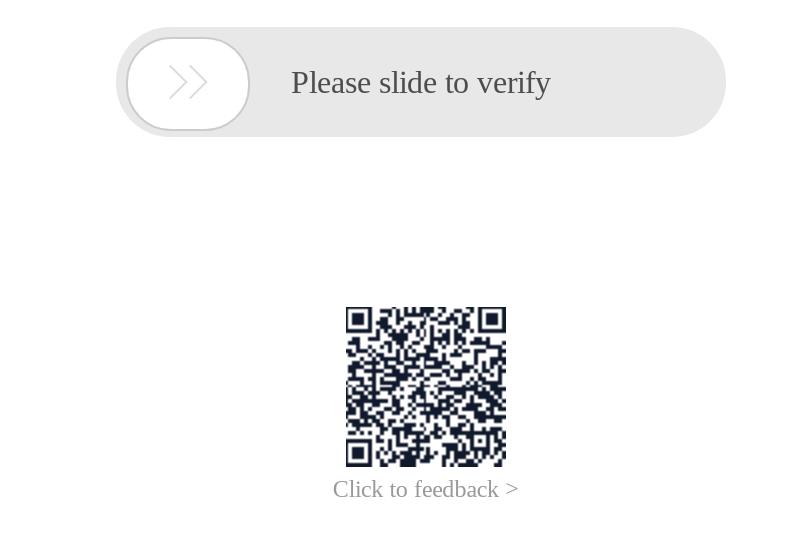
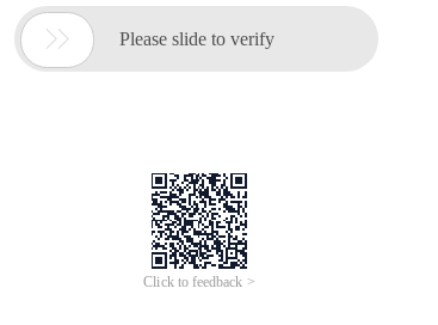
- [image]
+ [image]
